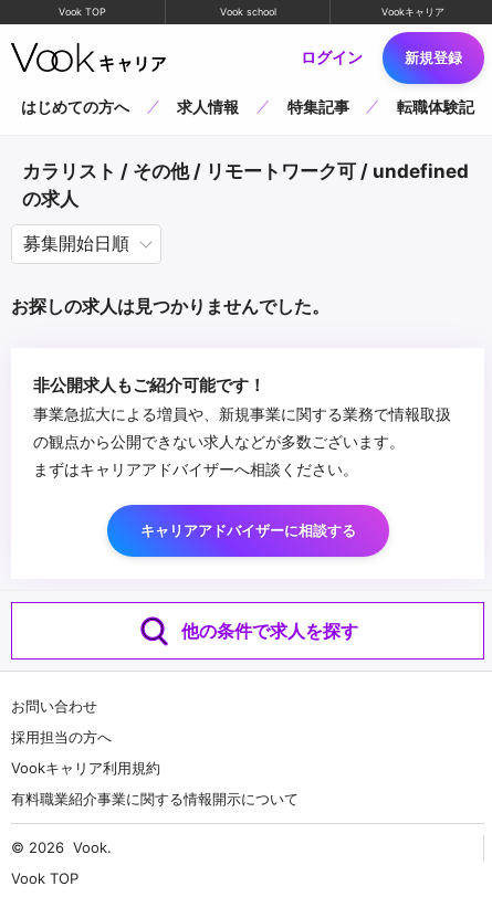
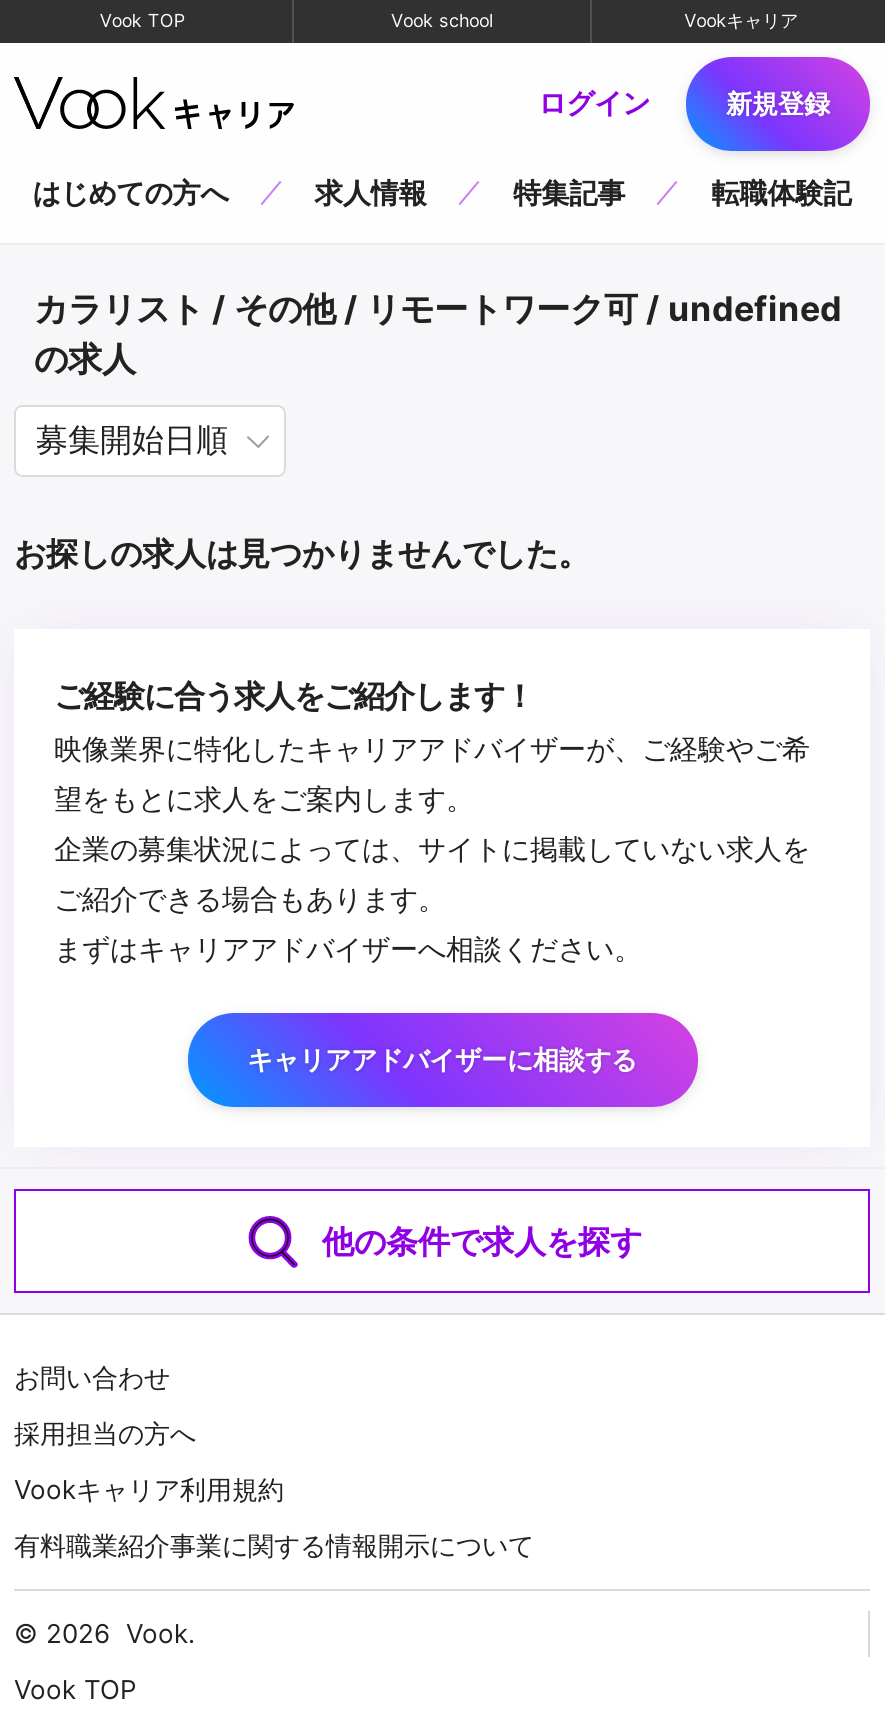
- 非公開求人もご紹介可能です！
- 事業急拡大による増員や、新規事業に関する業務で情報取扱
- の観点から公開できない求人などが多数ございます。
+ ご経験に合う求人をご紹介します！
+ 映像業界に特化したキャリアアドバイザーが、ご経験やご希
+ 望をもとに求人をご案内します。
+ 企業の募集状況によっては、サイトに掲載していない求人を
+ ご紹介できる場合もあります。
